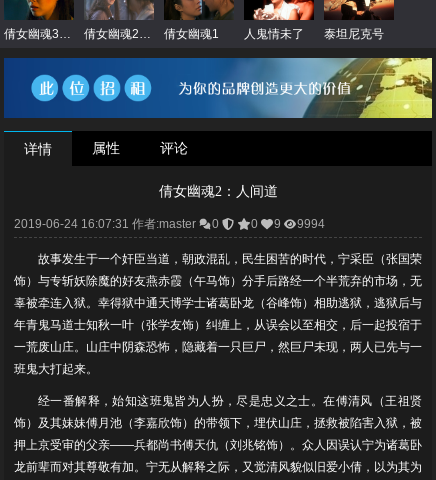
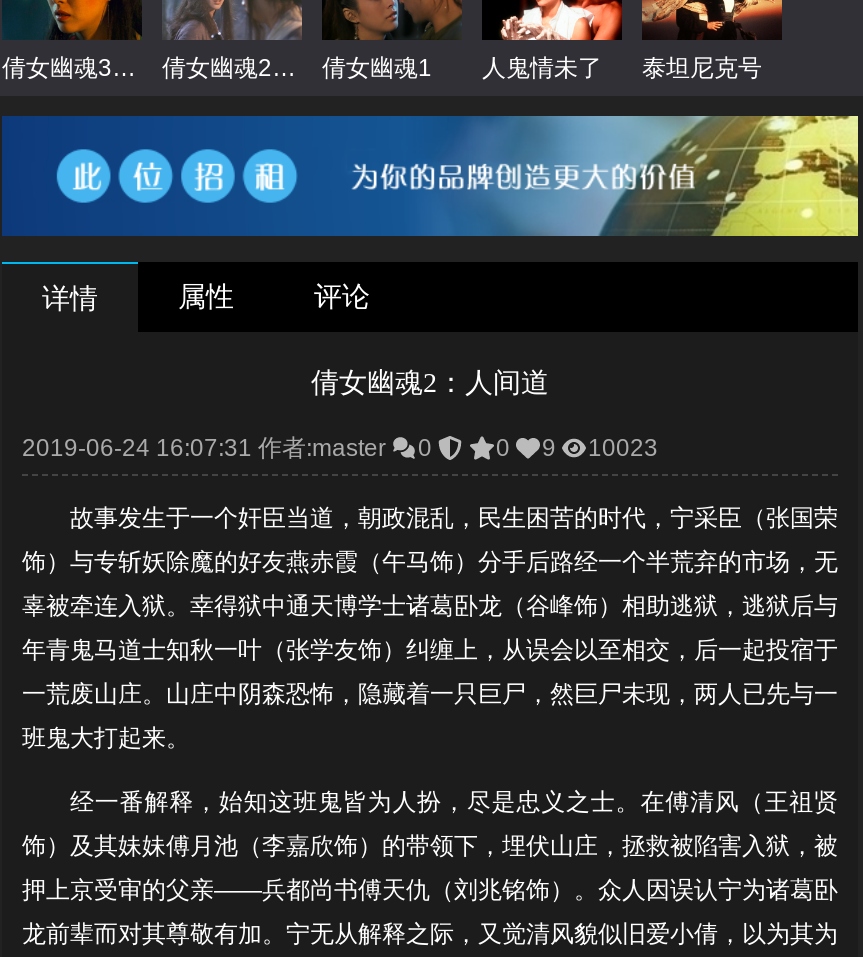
- 0 9 9994
+ 0 9 10023
